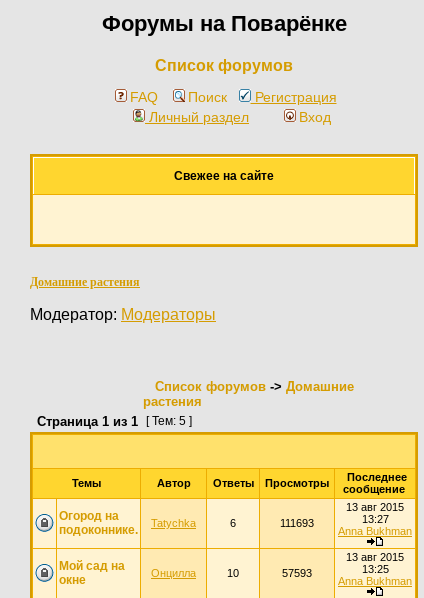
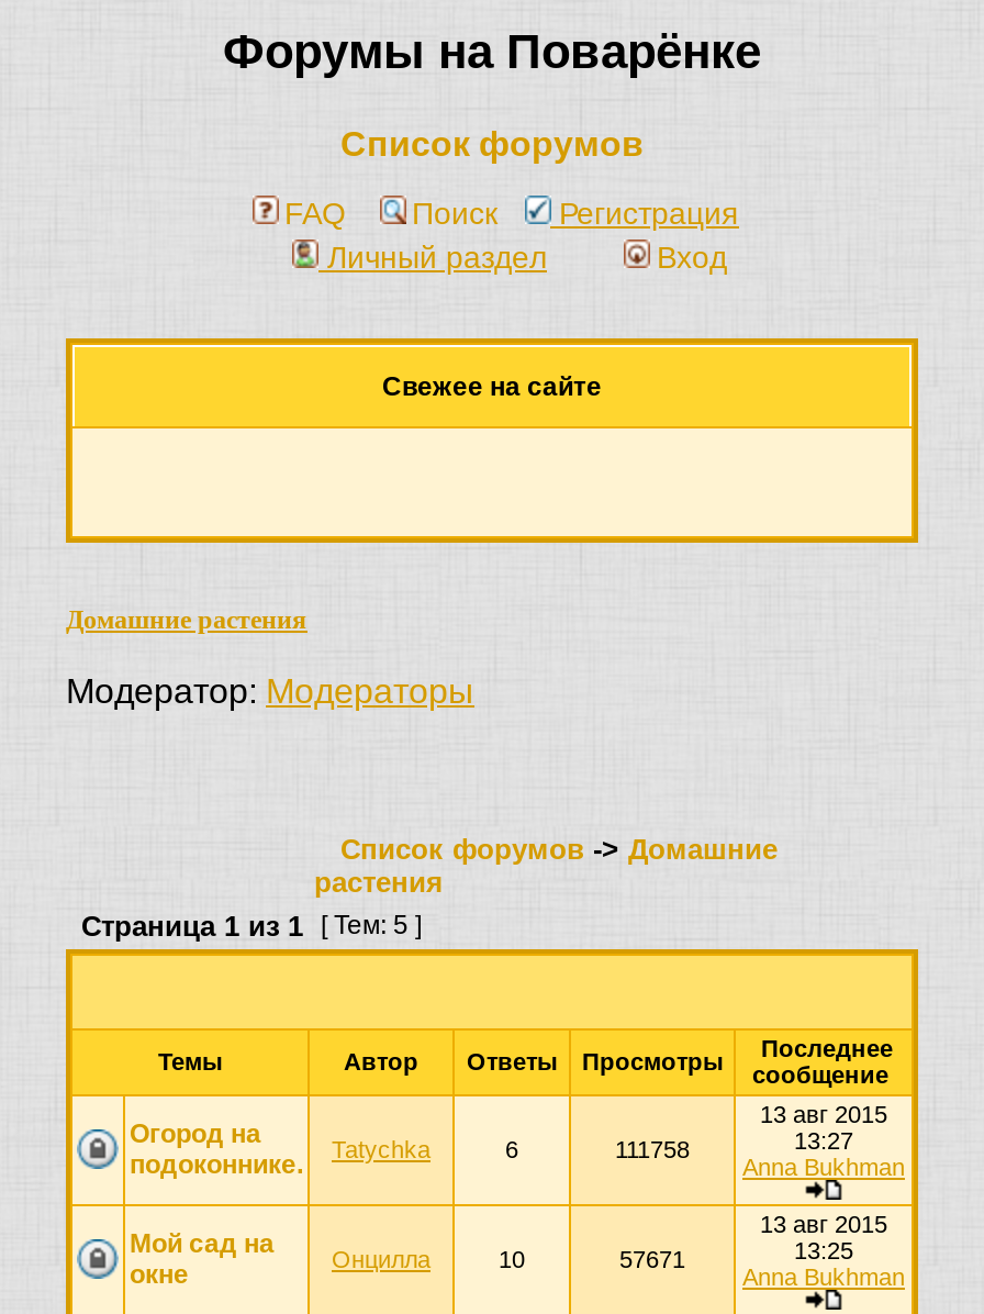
- 111693
+ 111758

- 57593
+ 57671
